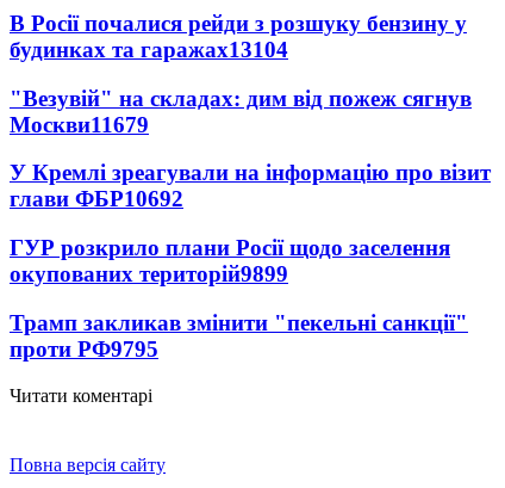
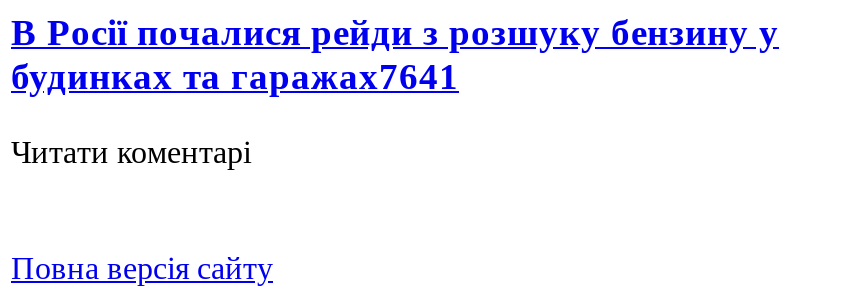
- будинках та гаражах13104
- "Везувій" на складах: дим від пожеж сягнув
- Москви11679
- У Кремлі зреагували на інформацію про візит
- глави ФБР10692
- ГУР розкрило плани Росії щодо заселення
- окупованих територій9899
- Трамп закликав змінити "пекельні санкції"
- проти РФ9795
+ будинках та гаражах7641
